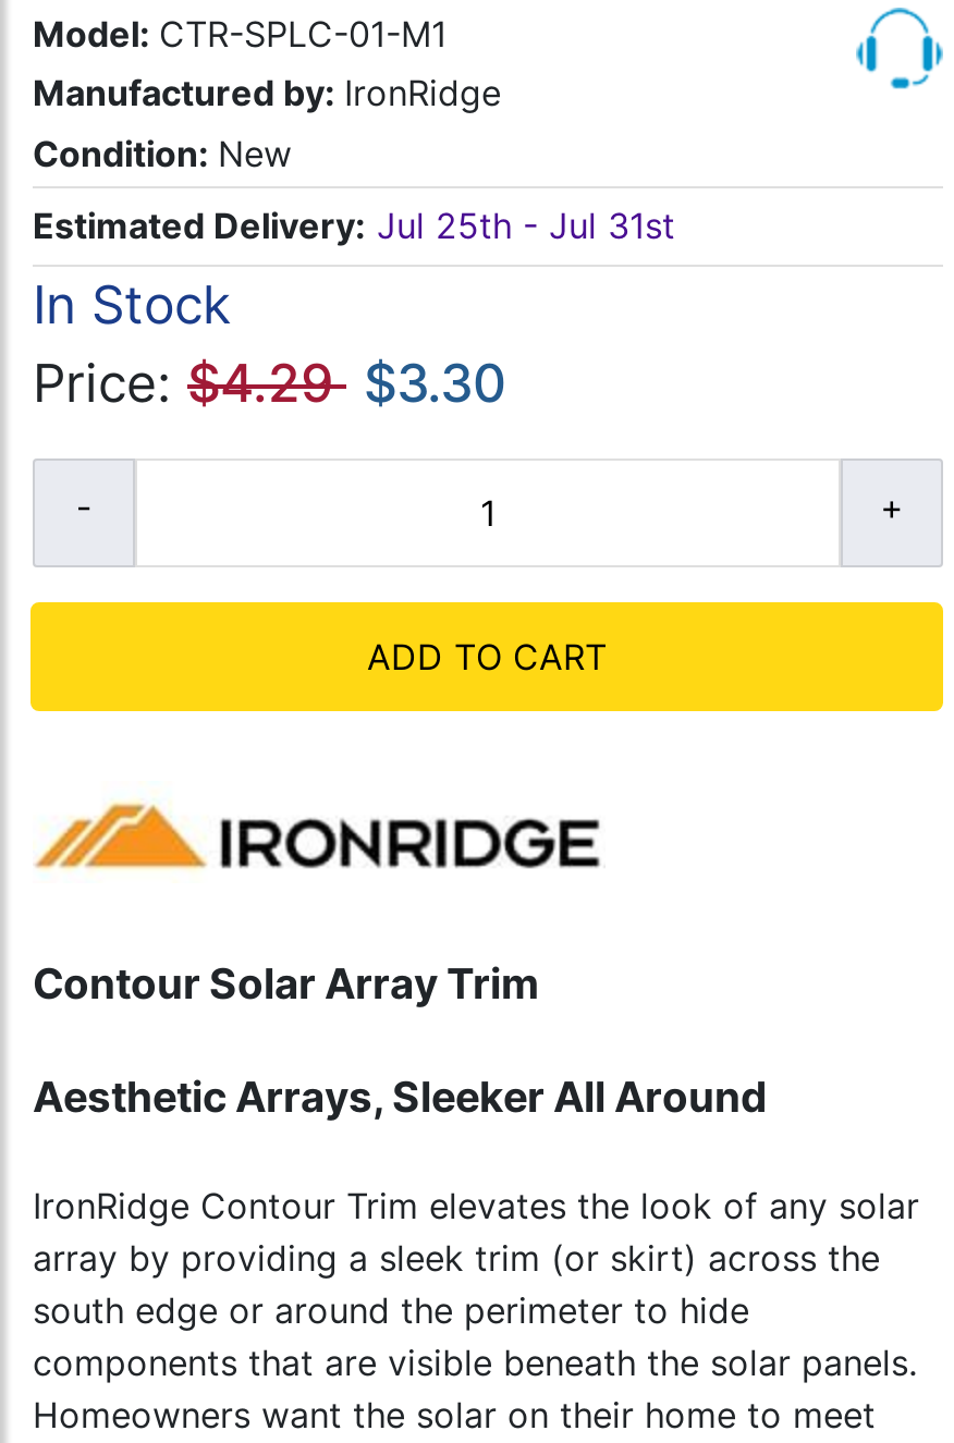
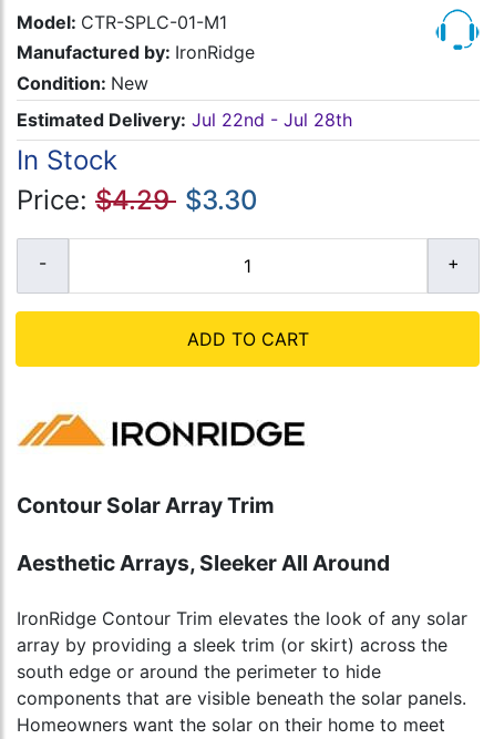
- Estimated Delivery: Jul 25th - Jul 31st
+ Estimated Delivery: Jul 22nd - Jul 28th
